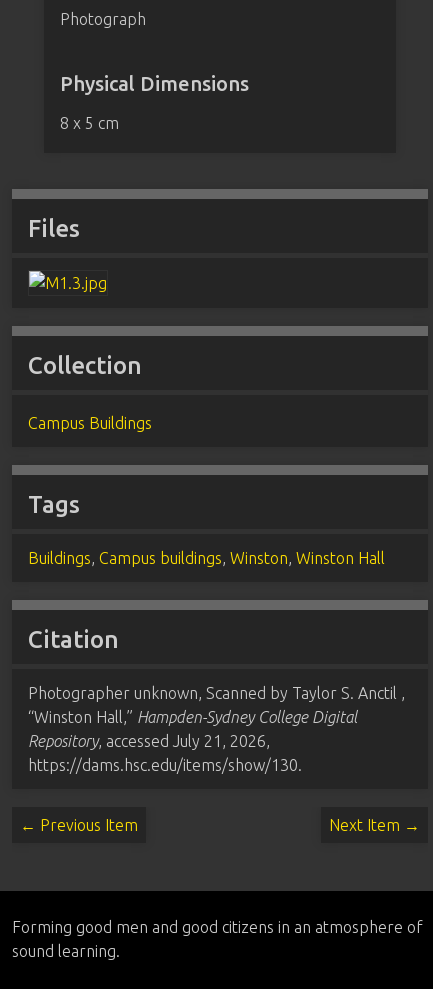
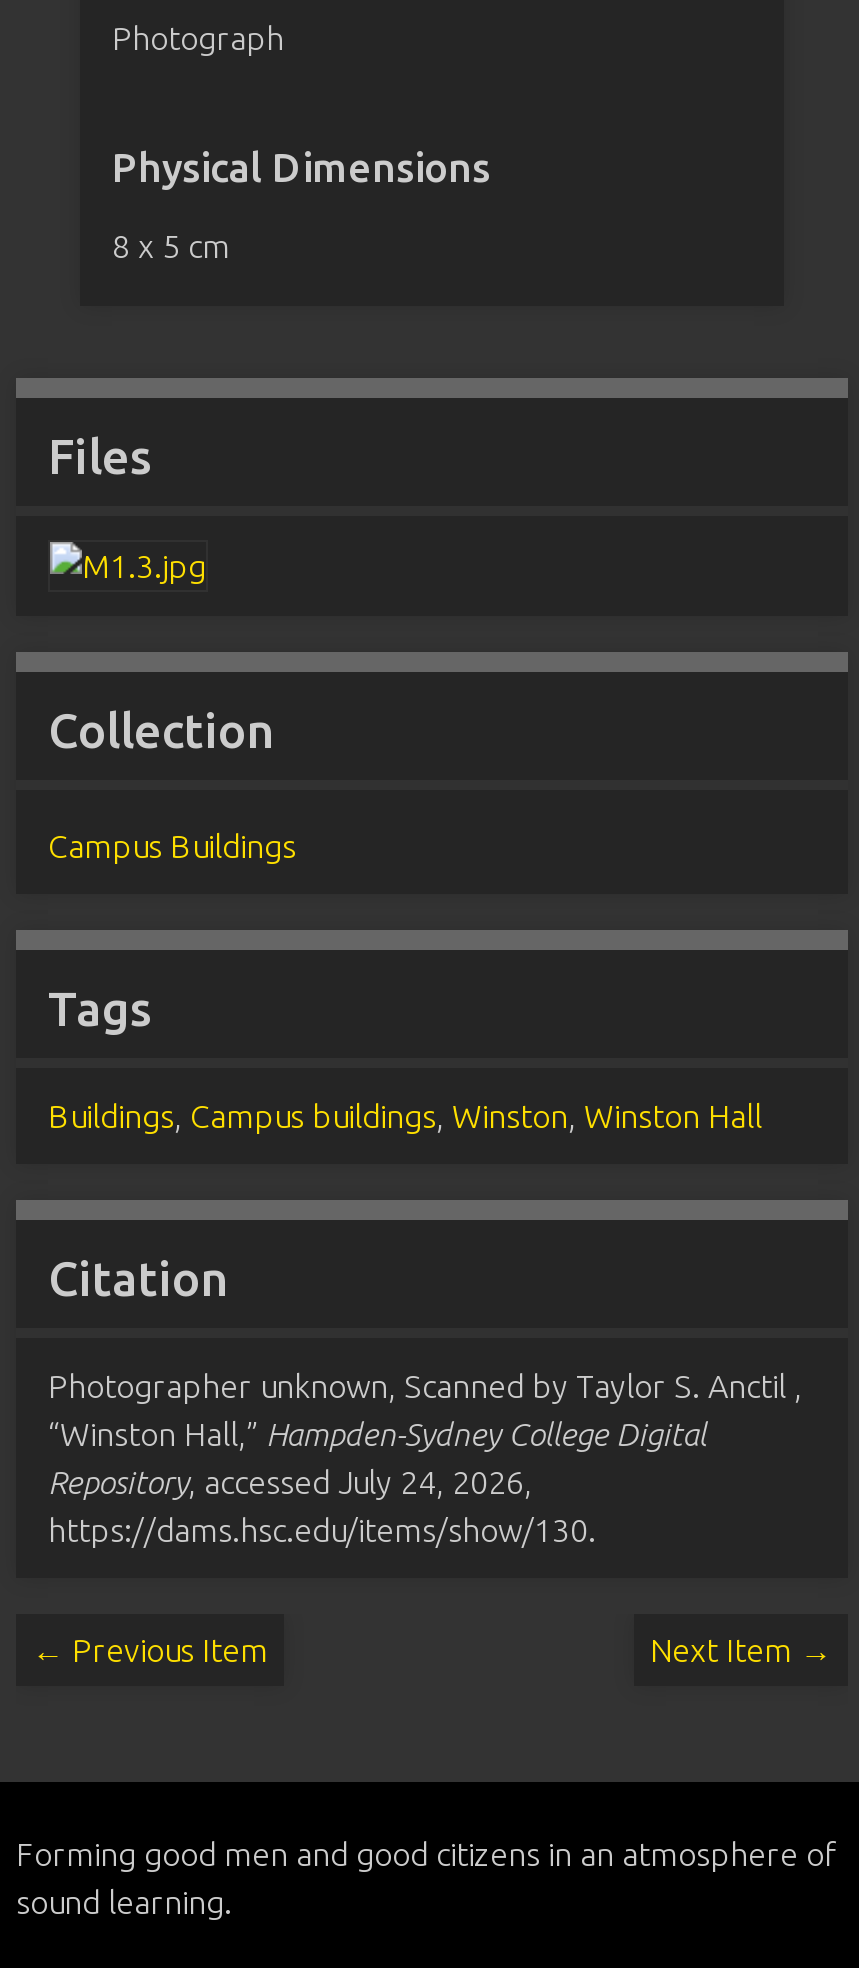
- Repository, accessed July 21, 2026,
+ Repository, accessed July 24, 2026,
